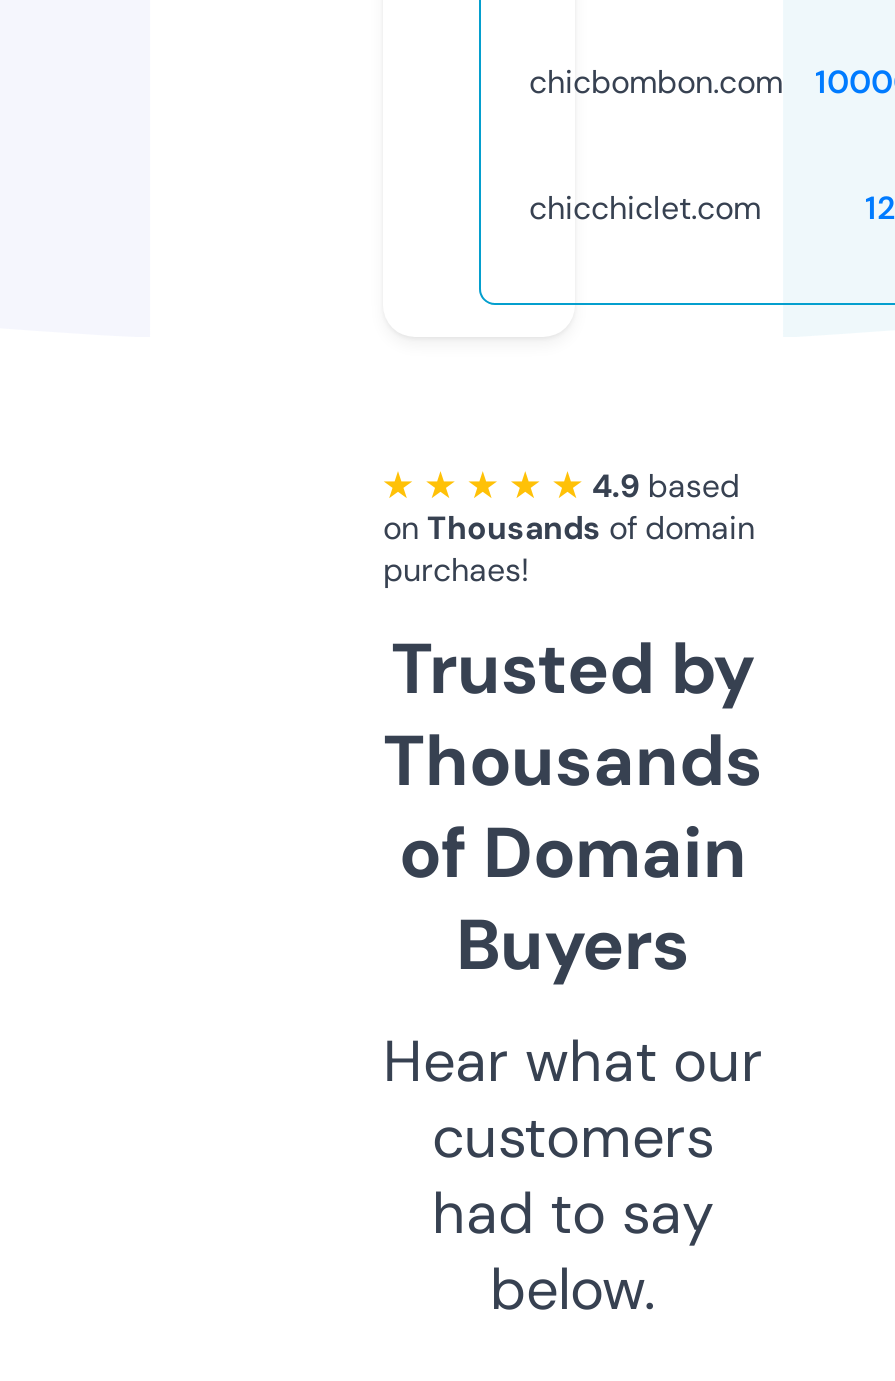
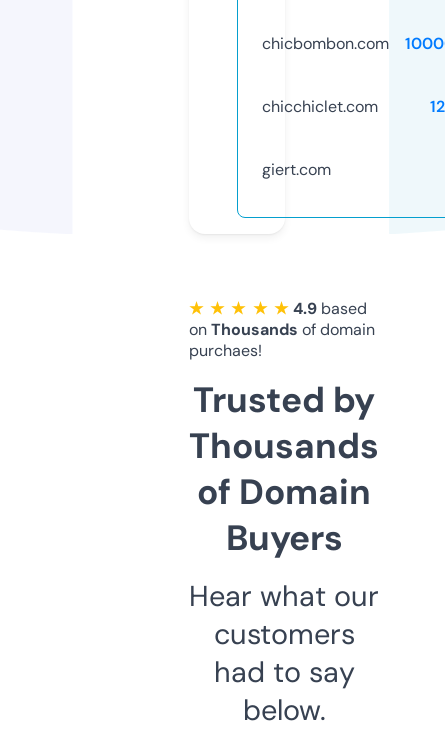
+ giert.com
